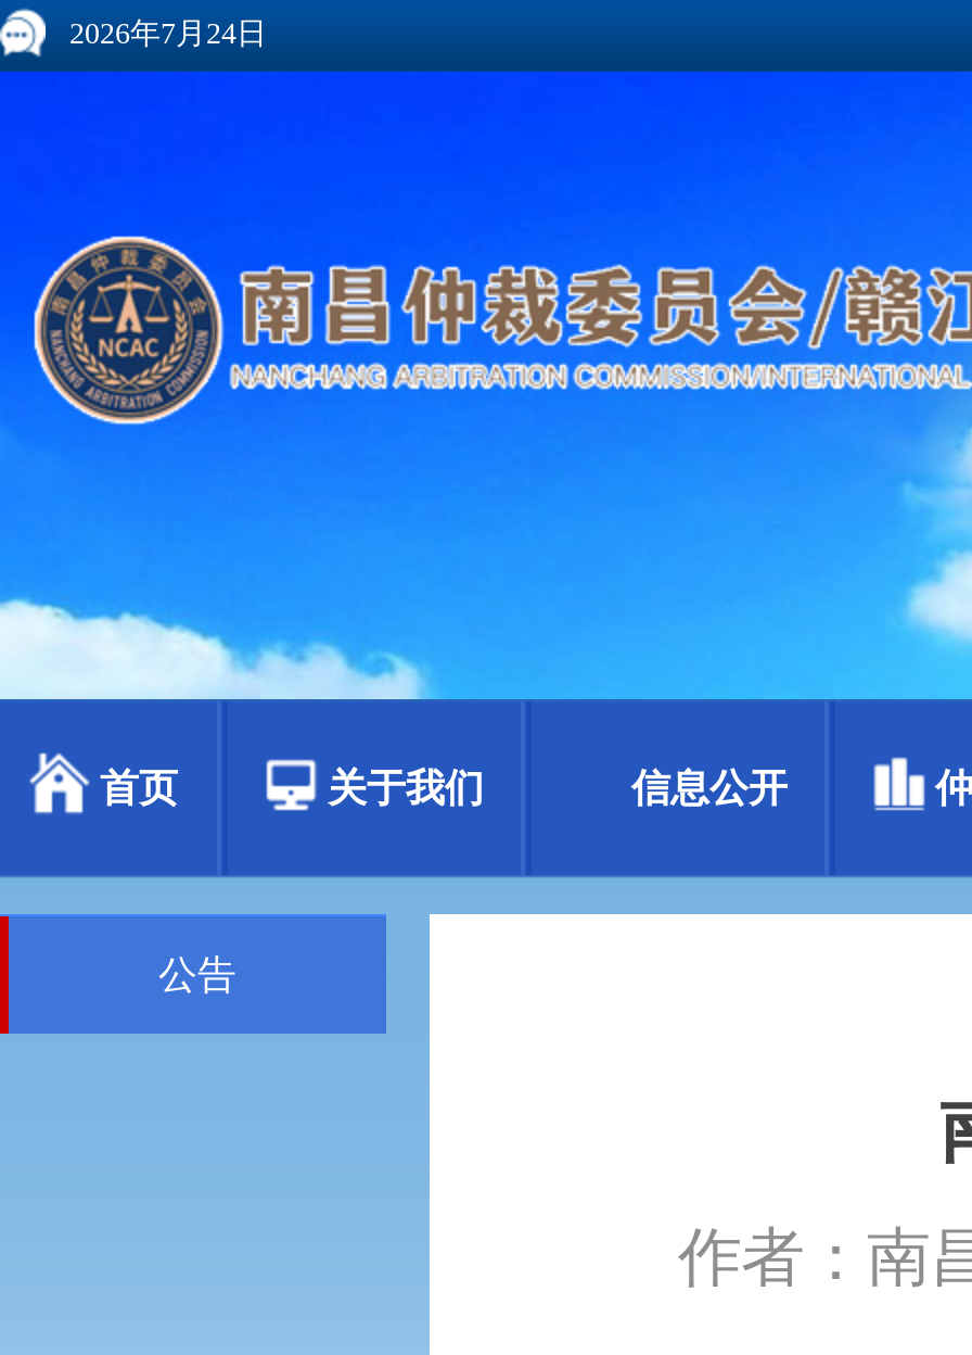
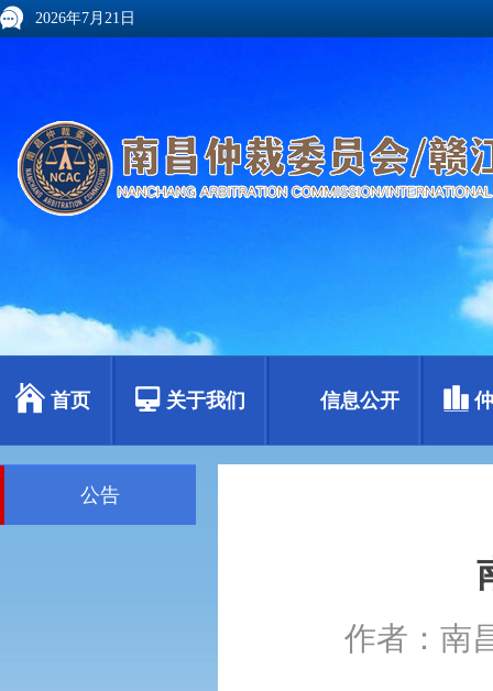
- 2026年7月24日
+ 2026年7月21日
